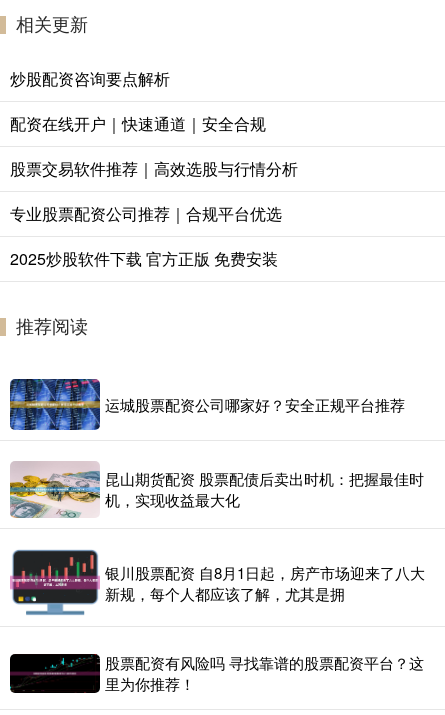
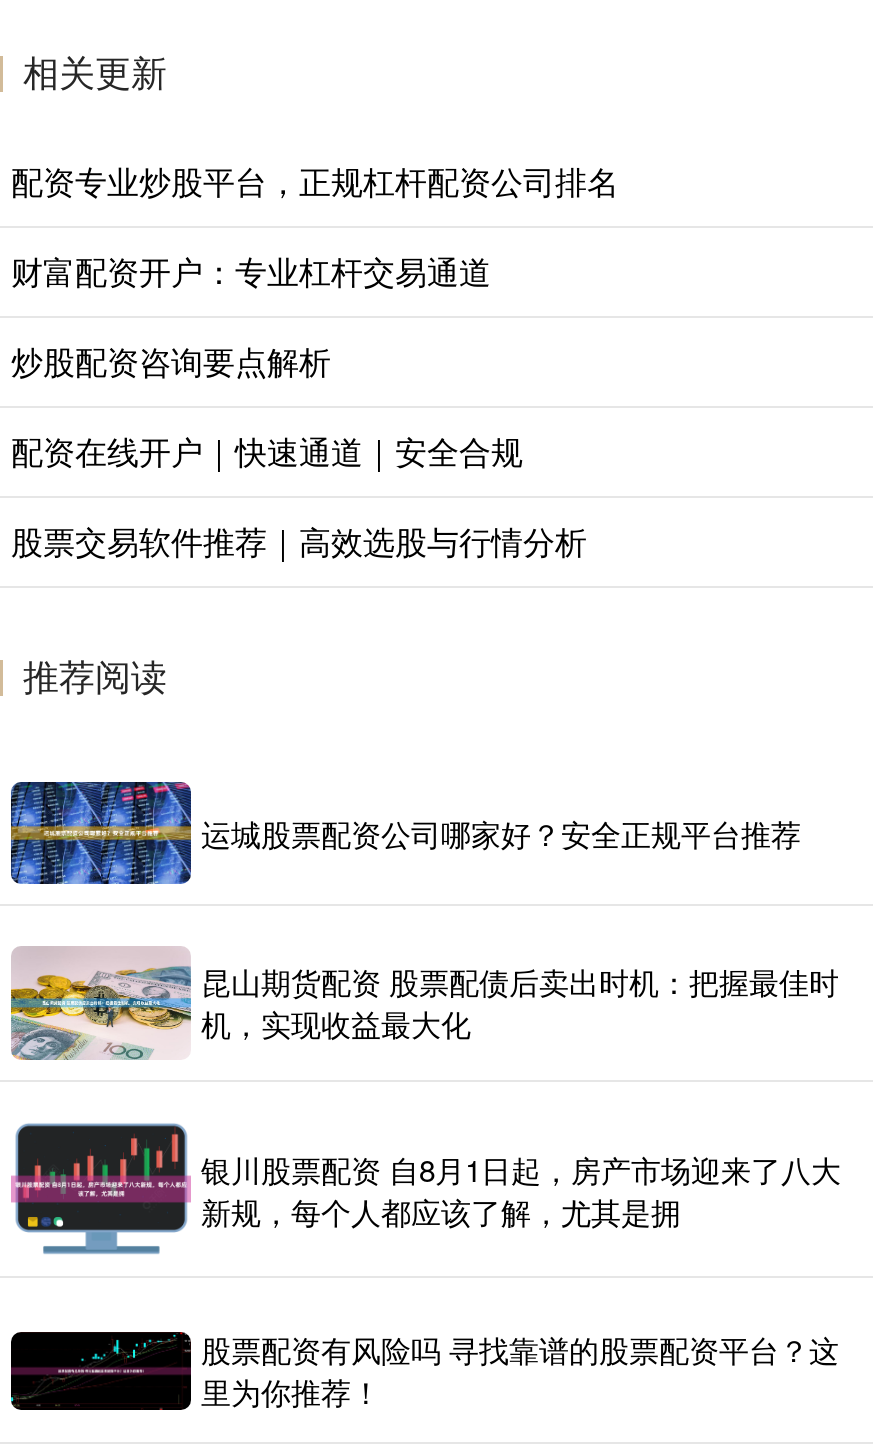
+ 配资专业炒股平台，正规杠杆配资公司排名
+ 财富配资开户：专业杠杆交易通道

moved down: 炒股配资咨询要点解析 | 配资在线开户｜快速通道｜安全合规 | 股票交易软件推荐｜高效选股与行情分析

- 专业股票配资公司推荐｜合规平台优选
- 2025炒股软件下载 官方正版 免费安装
